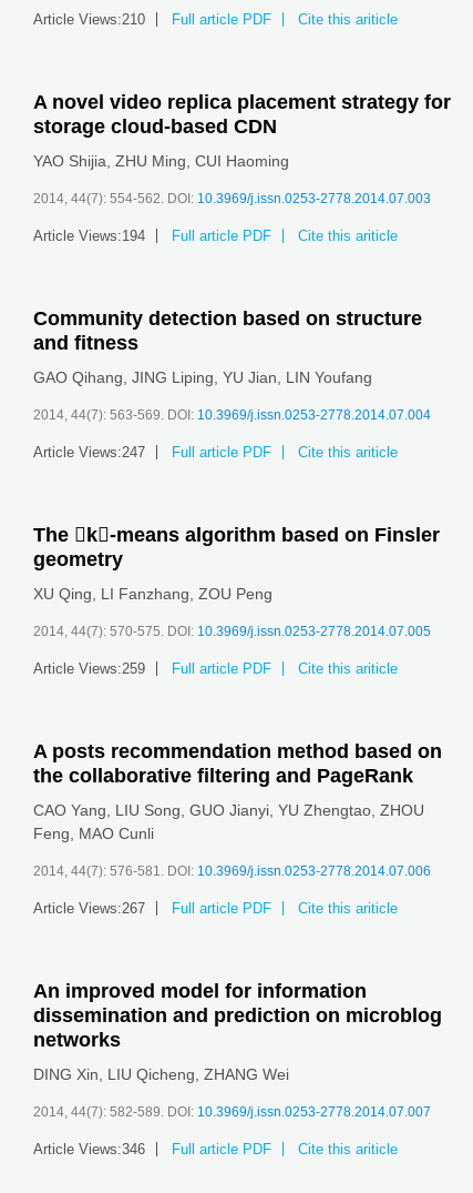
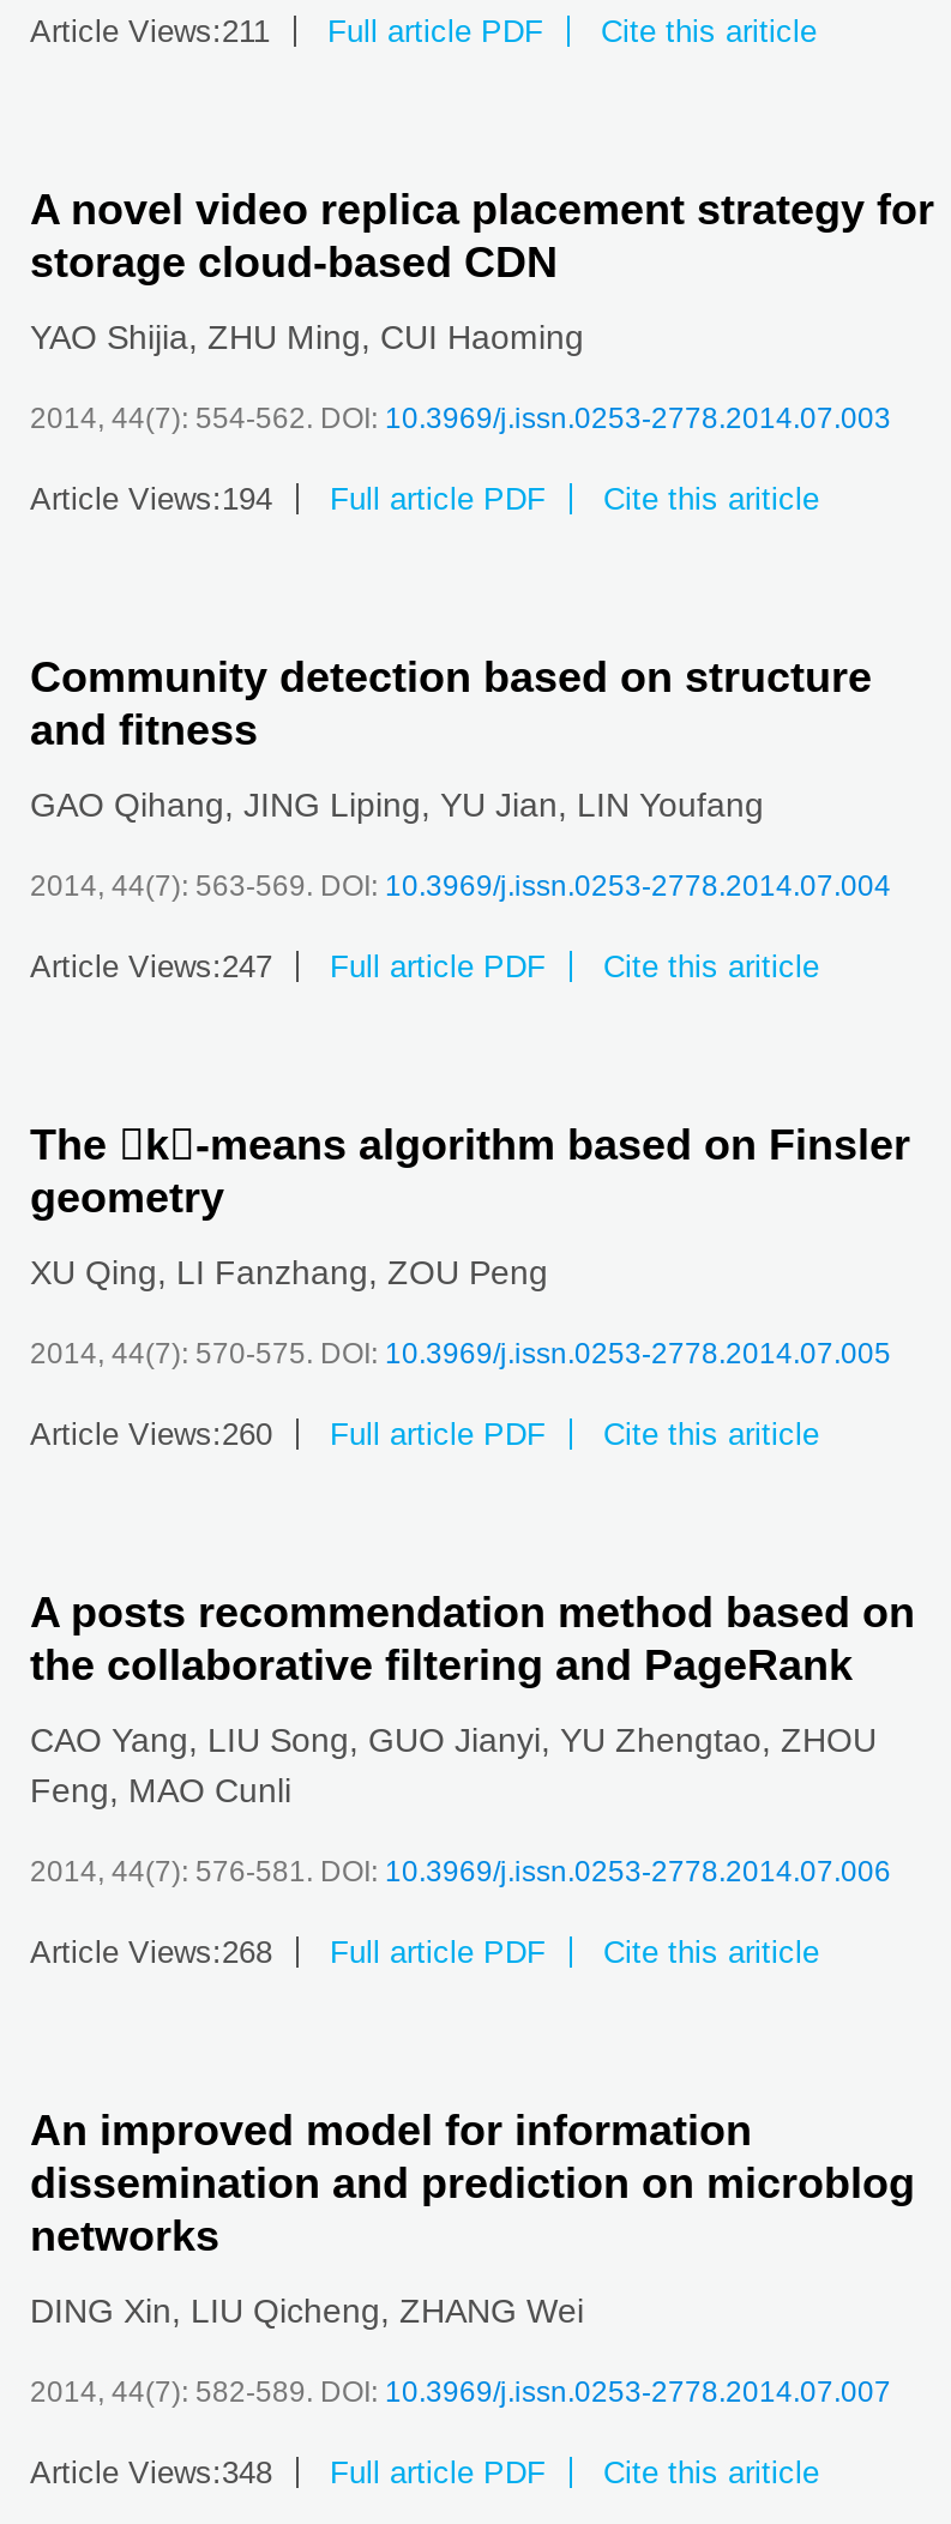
- Article Views:210
+ Article Views:211

- Article Views:259
+ Article Views:260

- Article Views:267
+ Article Views:268

- Article Views:346
+ Article Views:348
